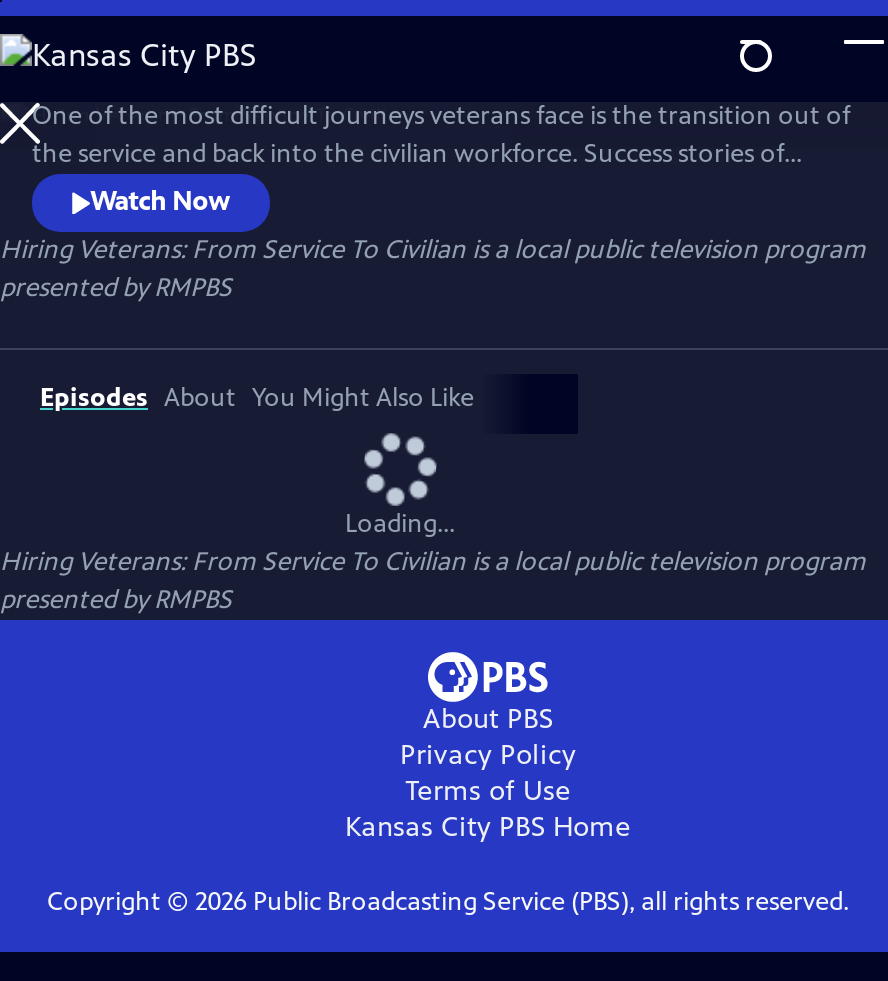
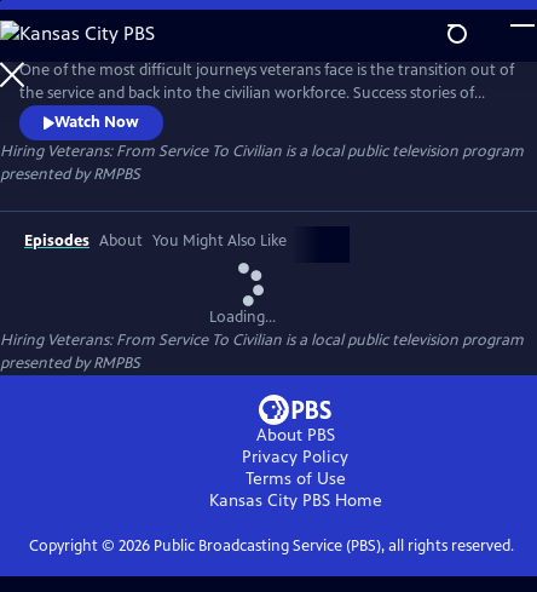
- [image]
+ [image]
